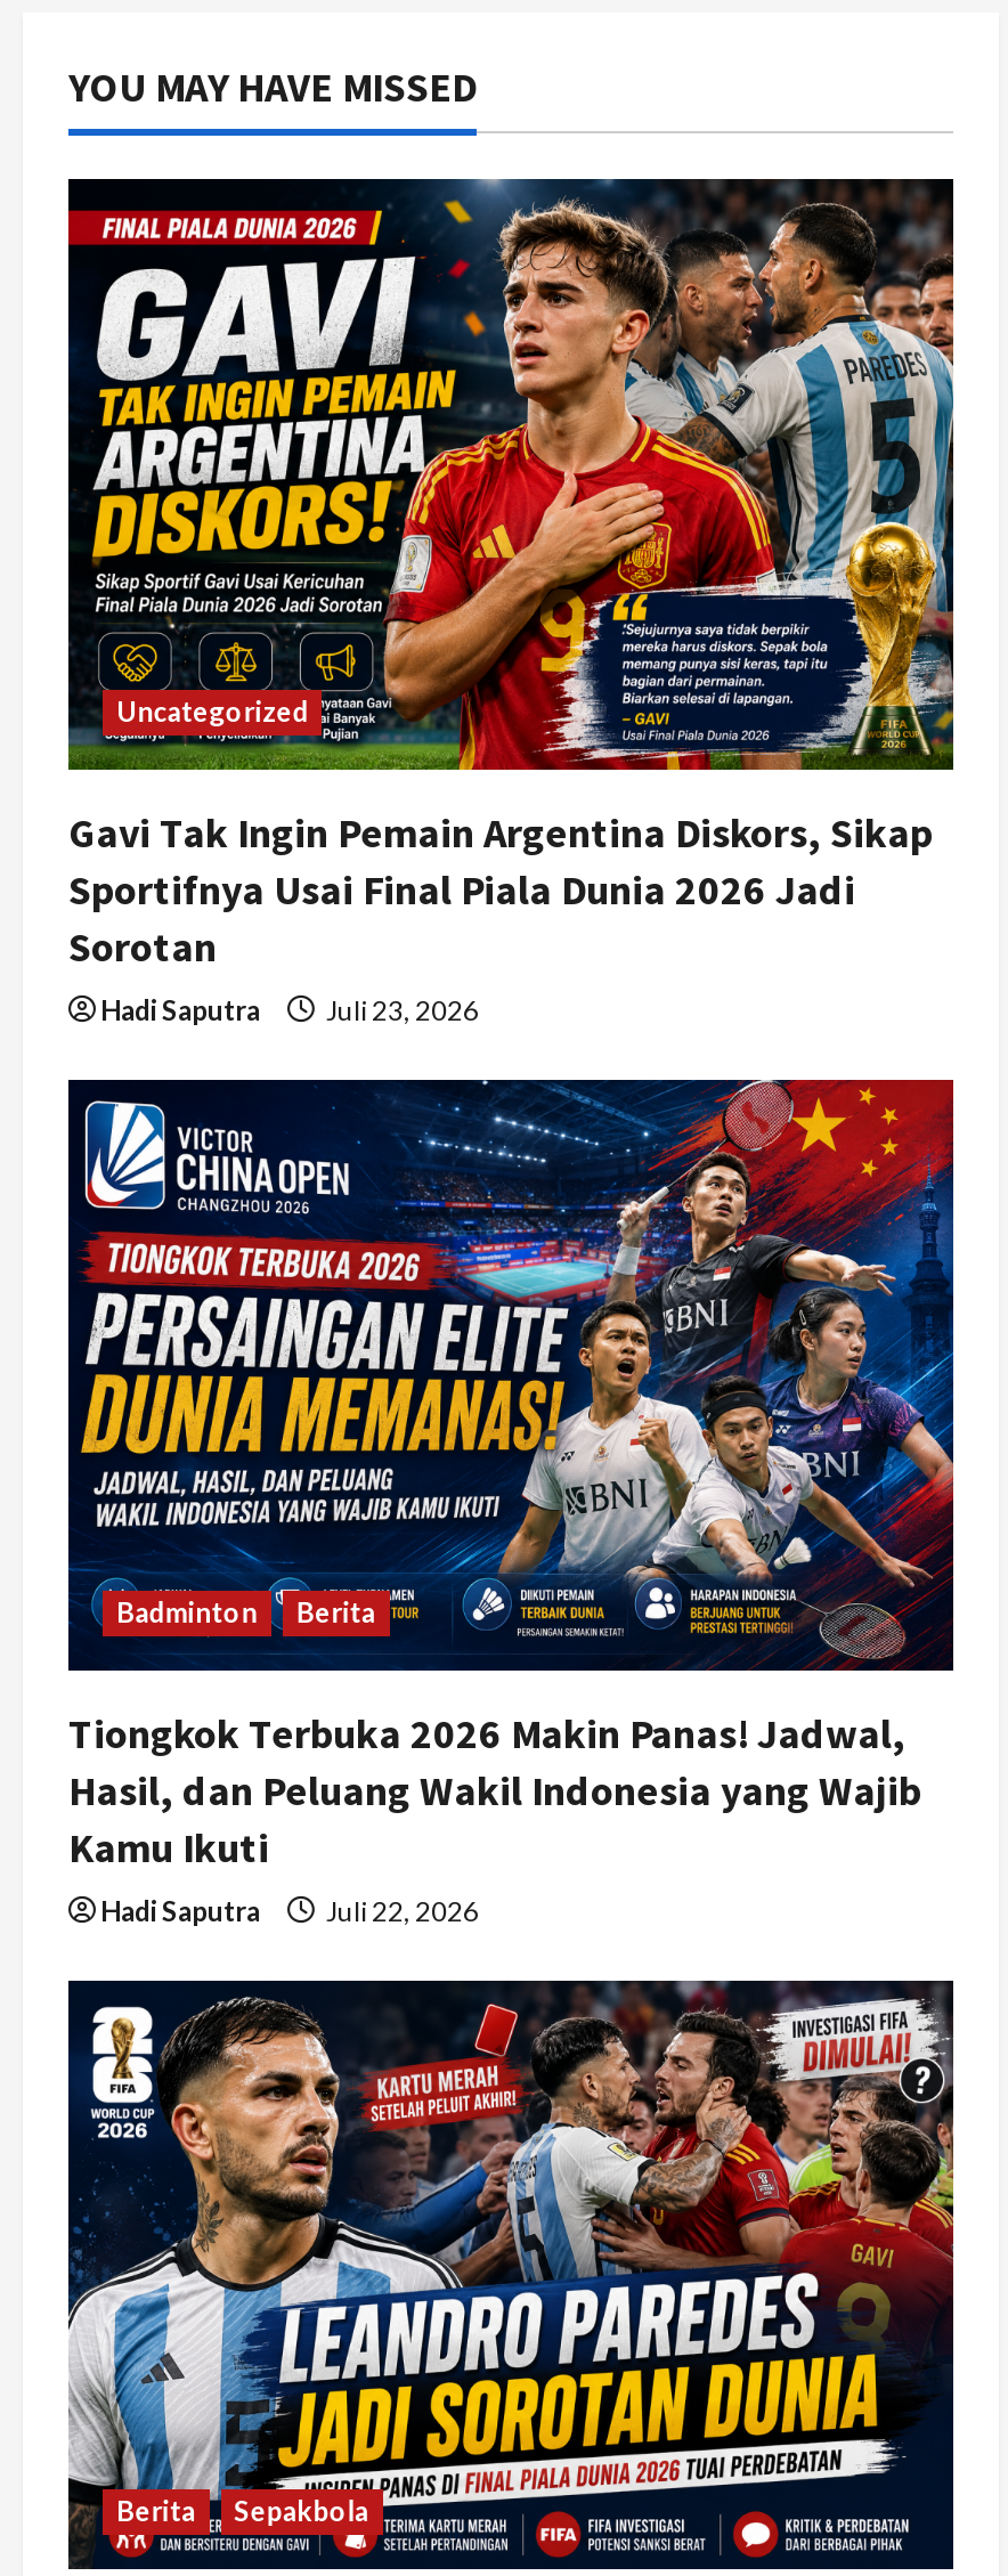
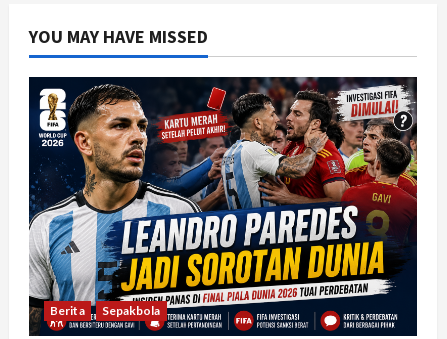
- [image]
- Uncategorized
- Gavi Tak Ingin Pemain Argentina Diskors, Sikap
- Sportifnya Usai Final Piala Dunia 2026 Jadi
- Sorotan
- Hadi Saputra
- Juli 23, 2026

- [image]
- Badminton
- Berita
- Tiongkok Terbuka 2026 Makin Panas! Jadwal,
- Hasil, dan Peluang Wakil Indonesia yang Wajib
- Kamu Ikuti
- Hadi Saputra
- Juli 22, 2026
